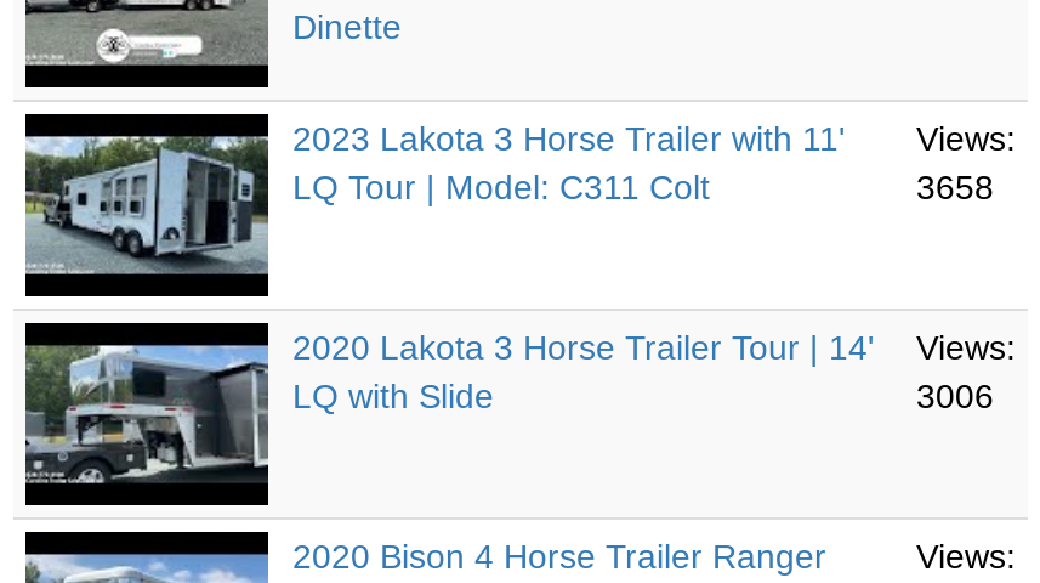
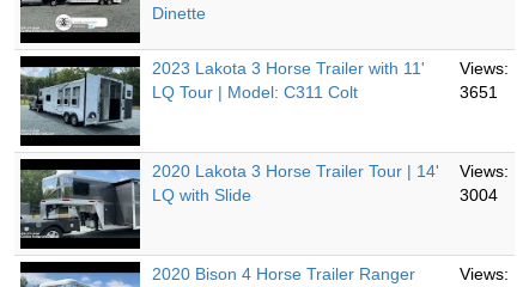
- 3658
+ 3651

- 3006
+ 3004
